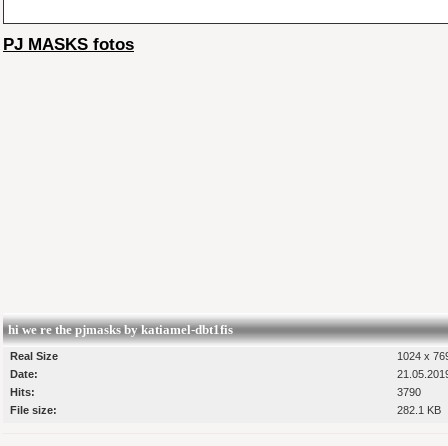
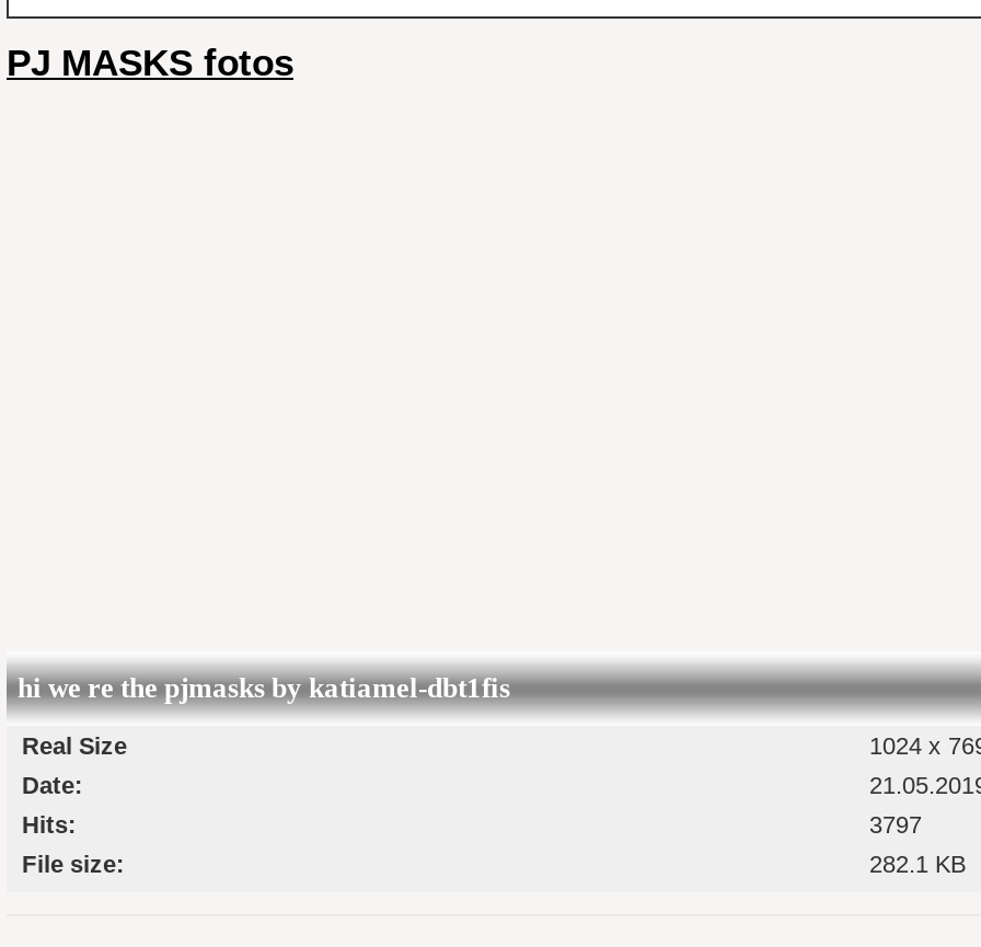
- 3790
+ 3797
